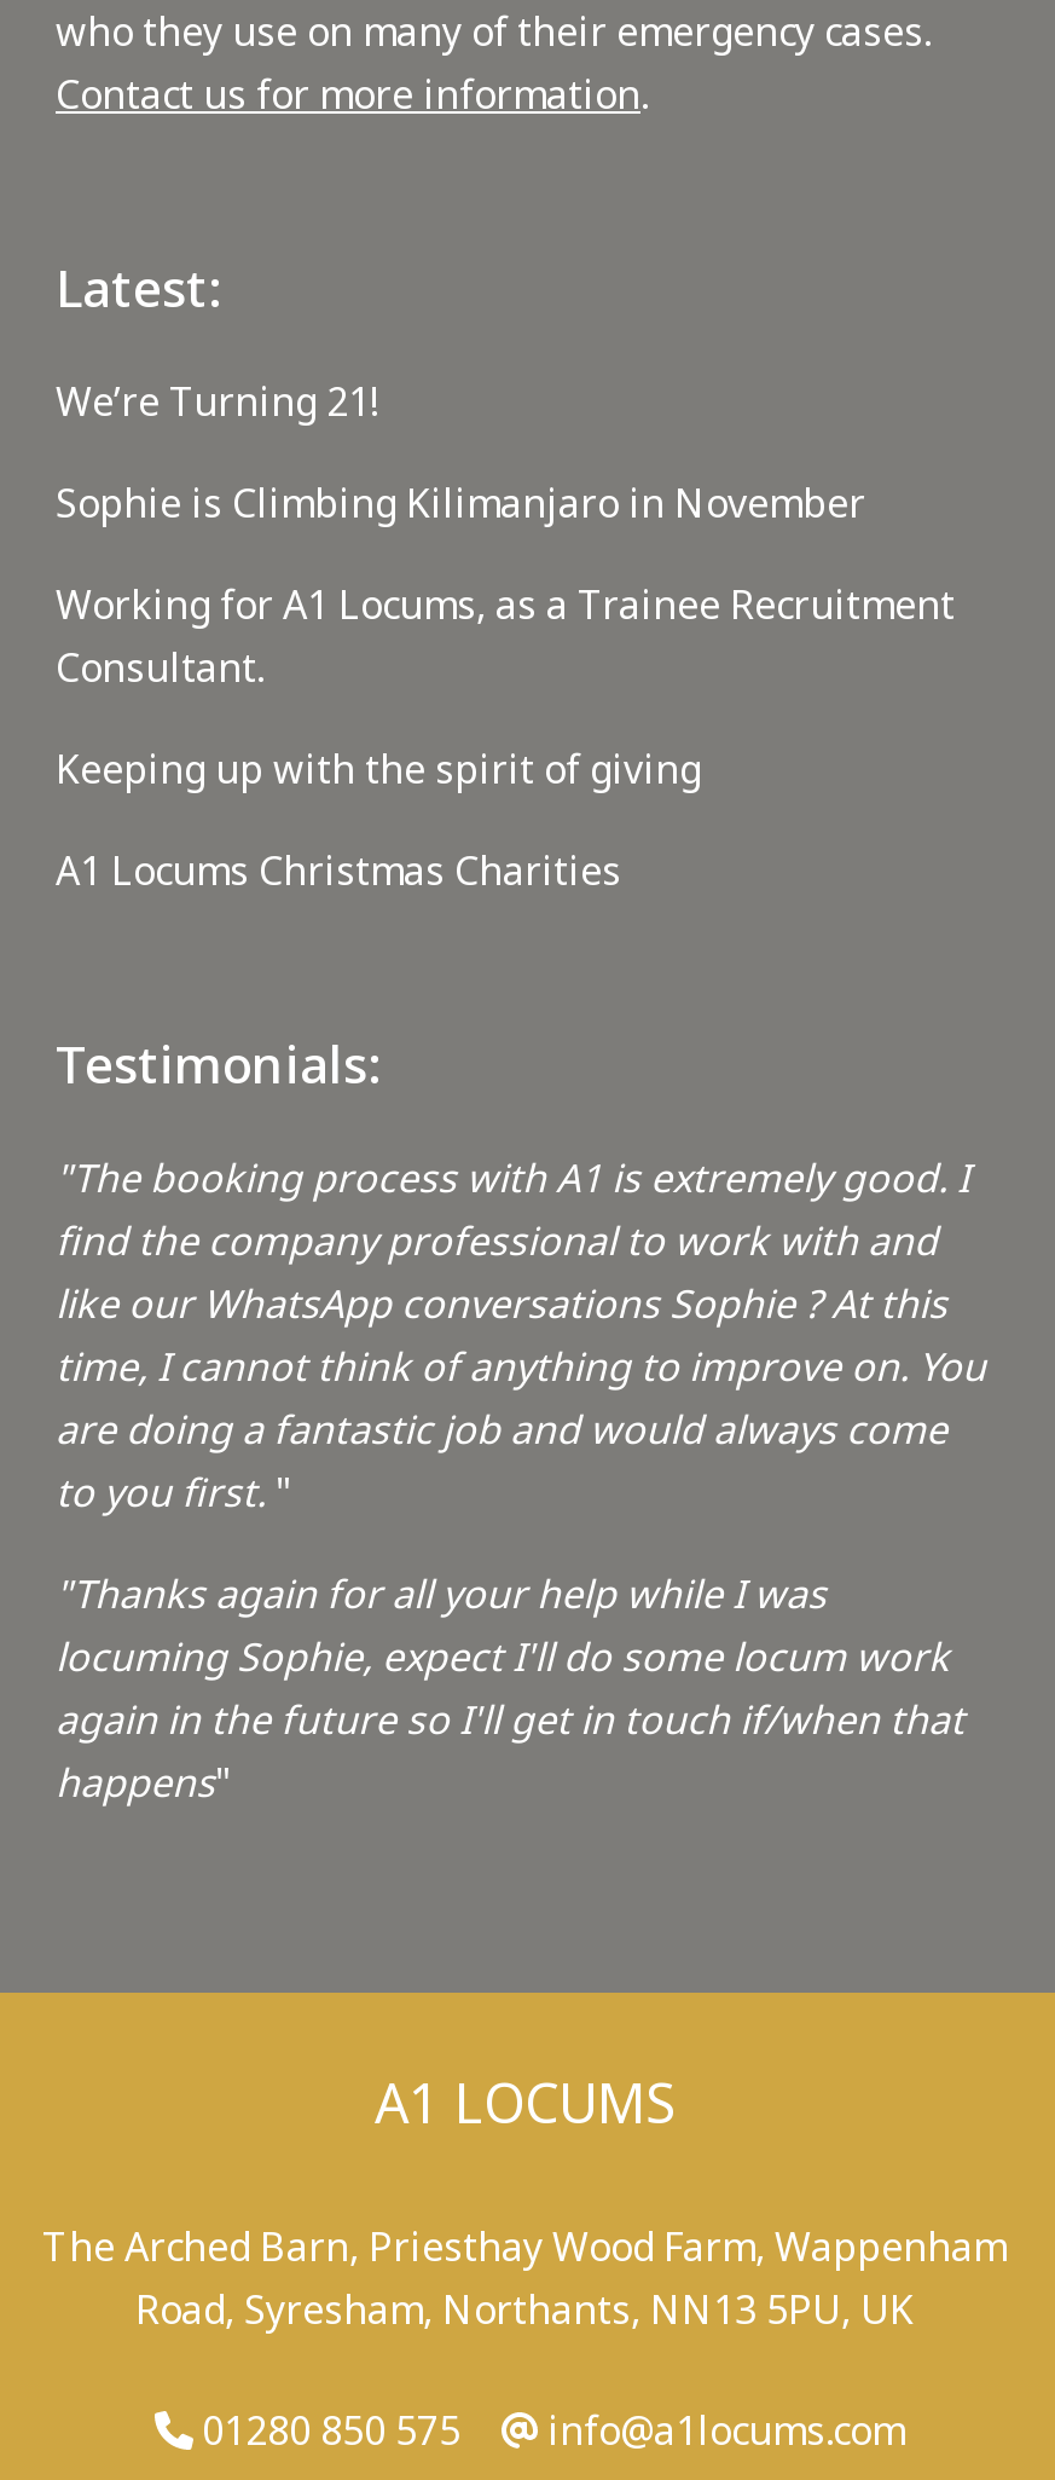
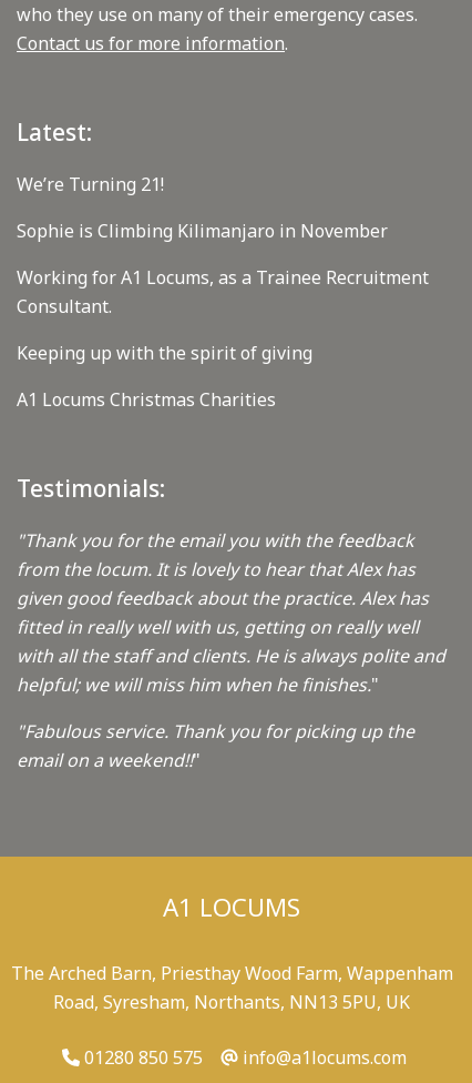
- "The booking process with A1 is extremely good. I
- find the company professional to work with and
- like our WhatsApp conversations Sophie ? At this
- time, I cannot think of anything to improve on. You
- are doing a fantastic job and would always come
- to you first. "
+ "Thank you for the email you with the feedback
+ from the locum. It is lovely to hear that Alex has
+ given good feedback about the practice. Alex has
+ fitted in really well with us, getting on really well
+ with all the staff and clients. He is always polite and
+ helpful; we will miss him when he finishes. "

- "Thanks again for all your help while I was
- locuming Sophie, expect I'll do some locum work
- again in the future so I'll get in touch if/when that
- happens"
+ "Fabulous service. Thank you for picking up the
+ email on a weekend!!"
